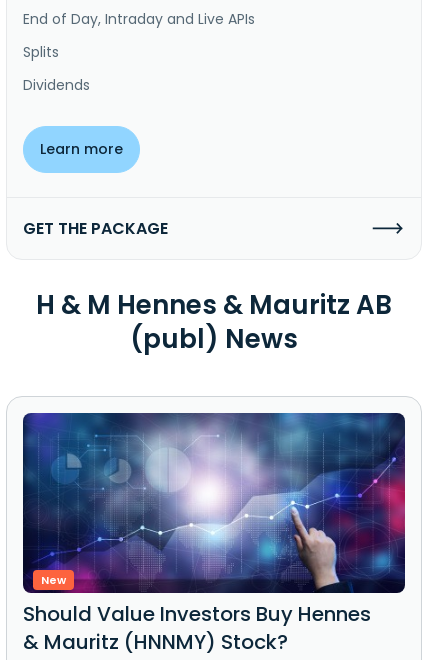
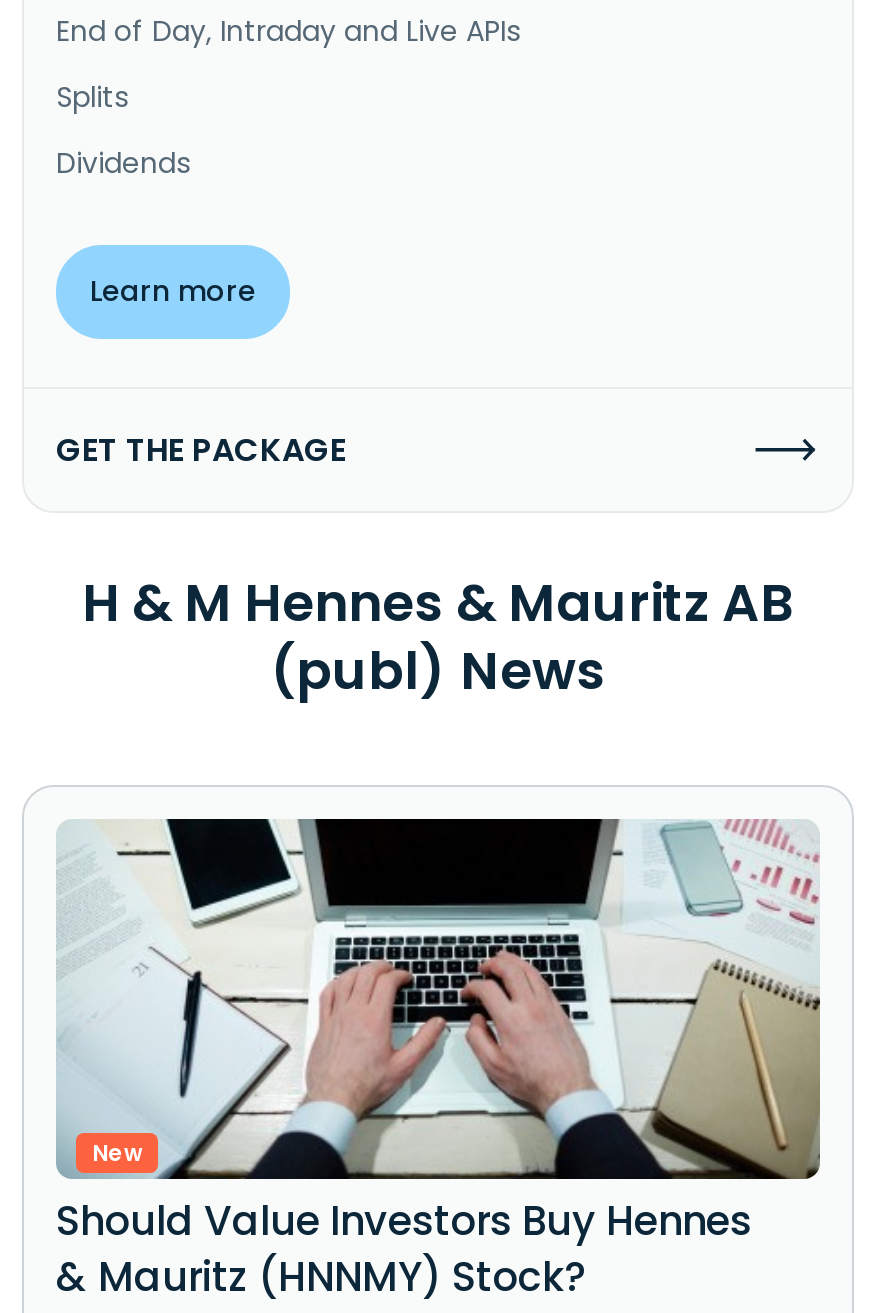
- [image]
+ [image]
